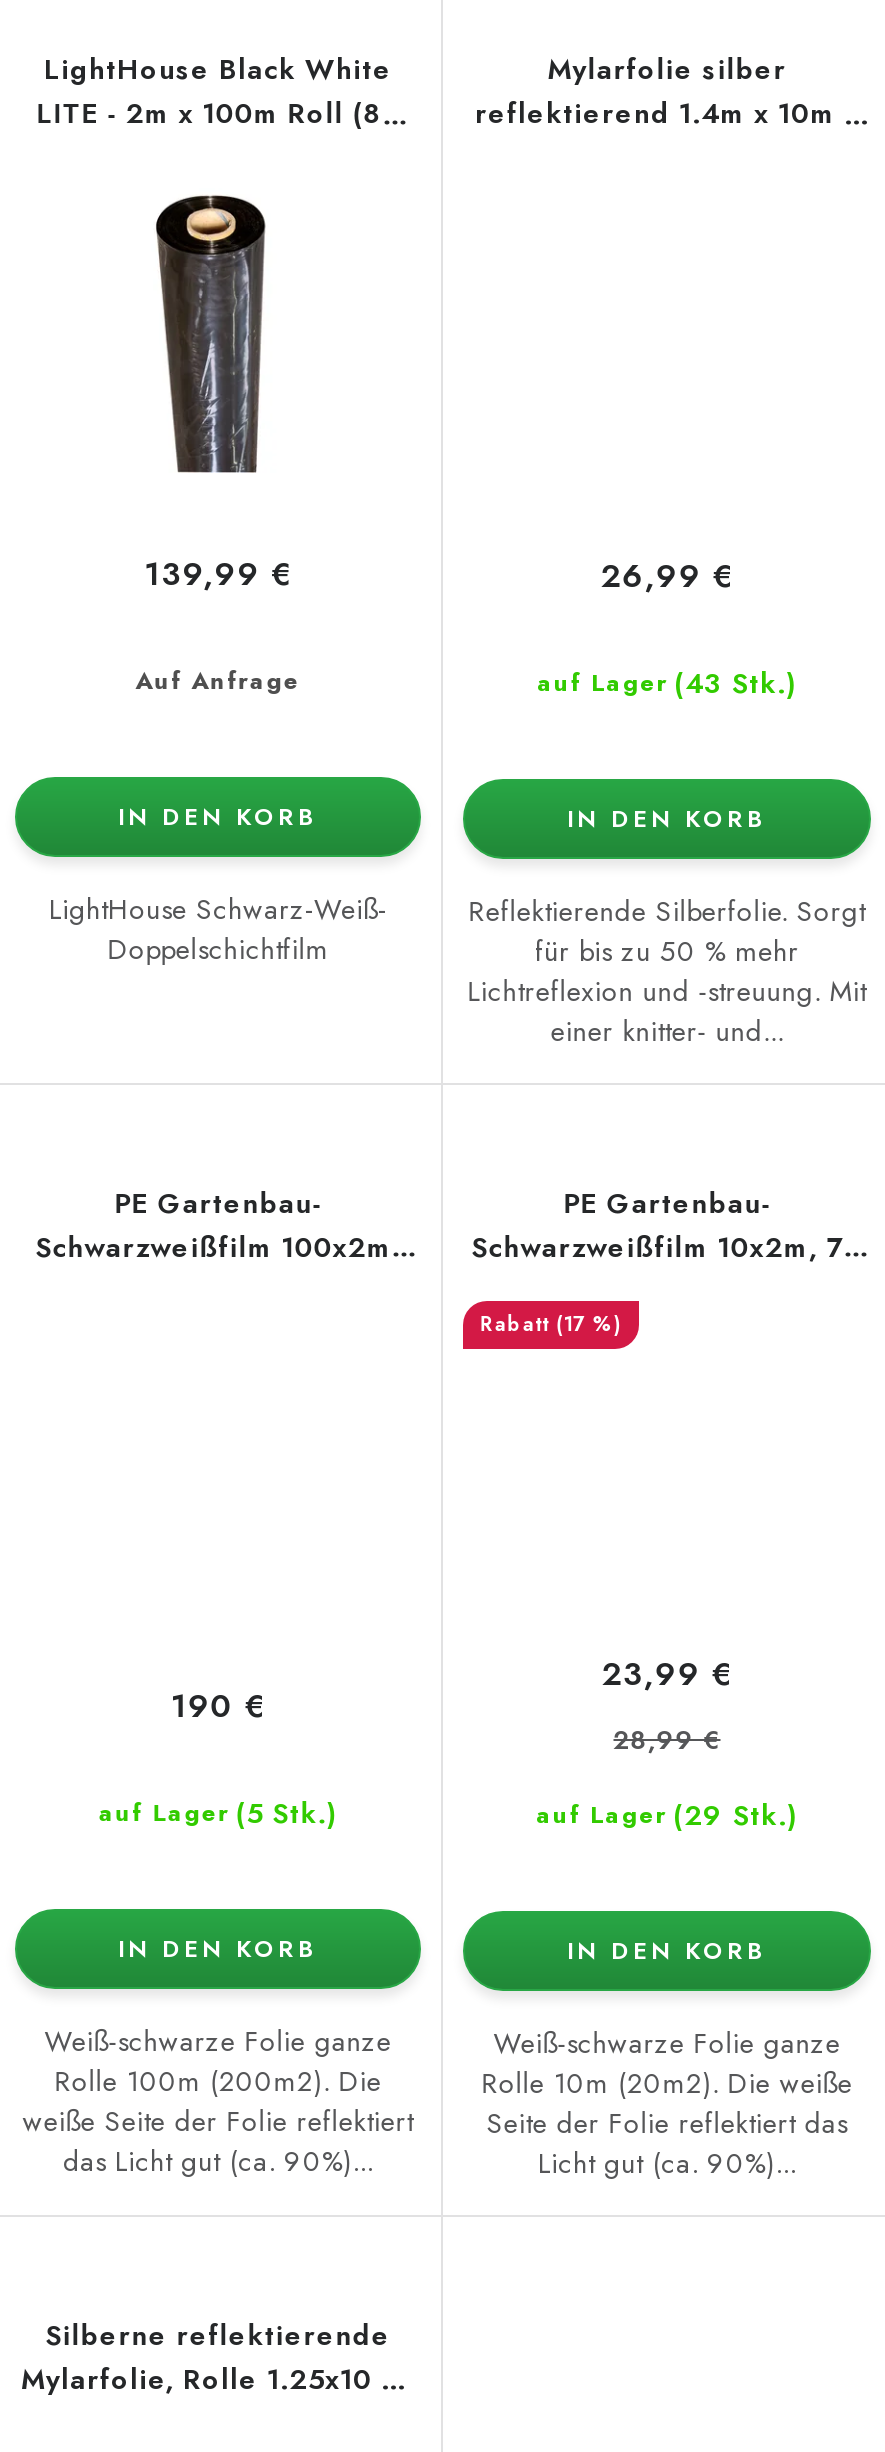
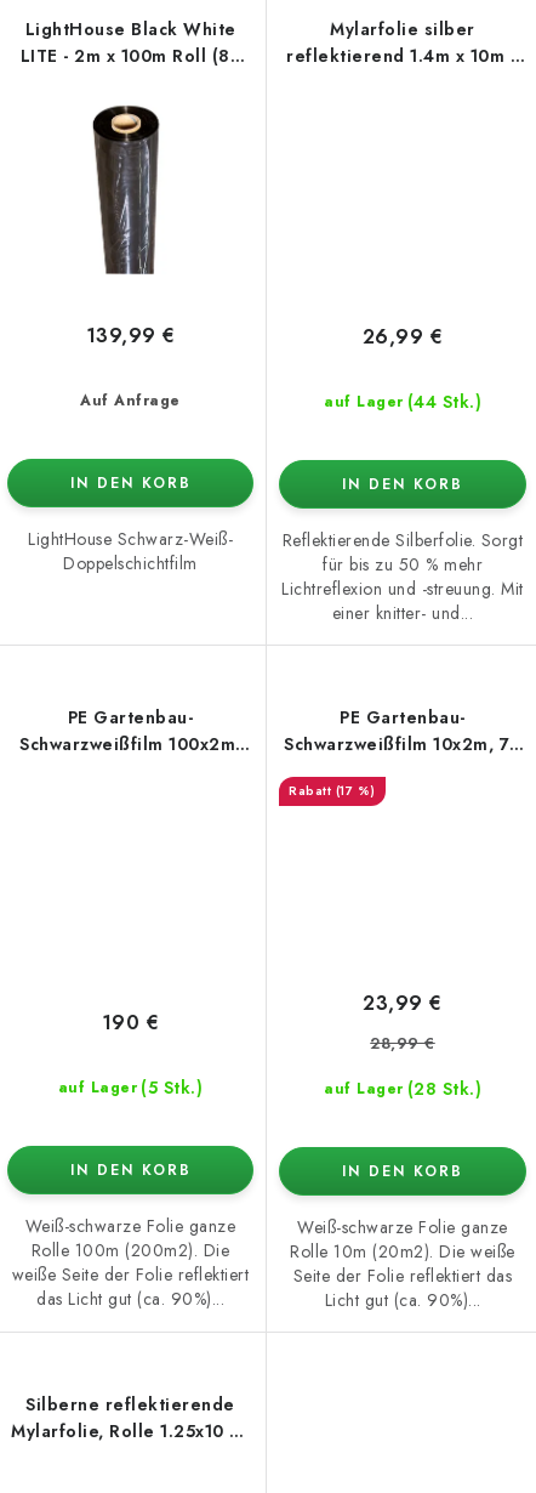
- auf Lager (43 Stk.)
+ auf Lager (44 Stk.)

- auf Lager (29 Stk.)
+ auf Lager (28 Stk.)
